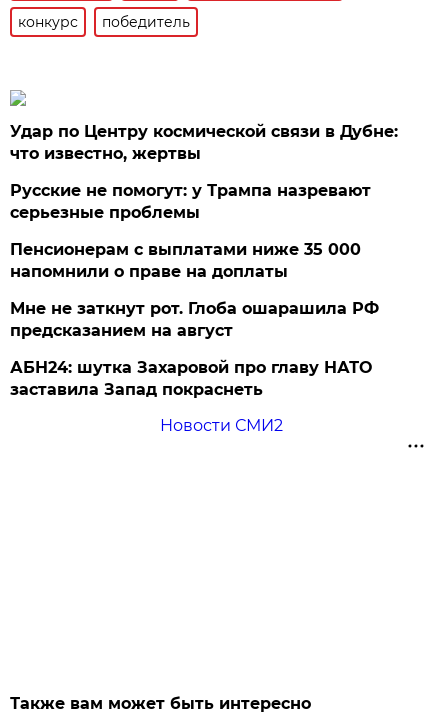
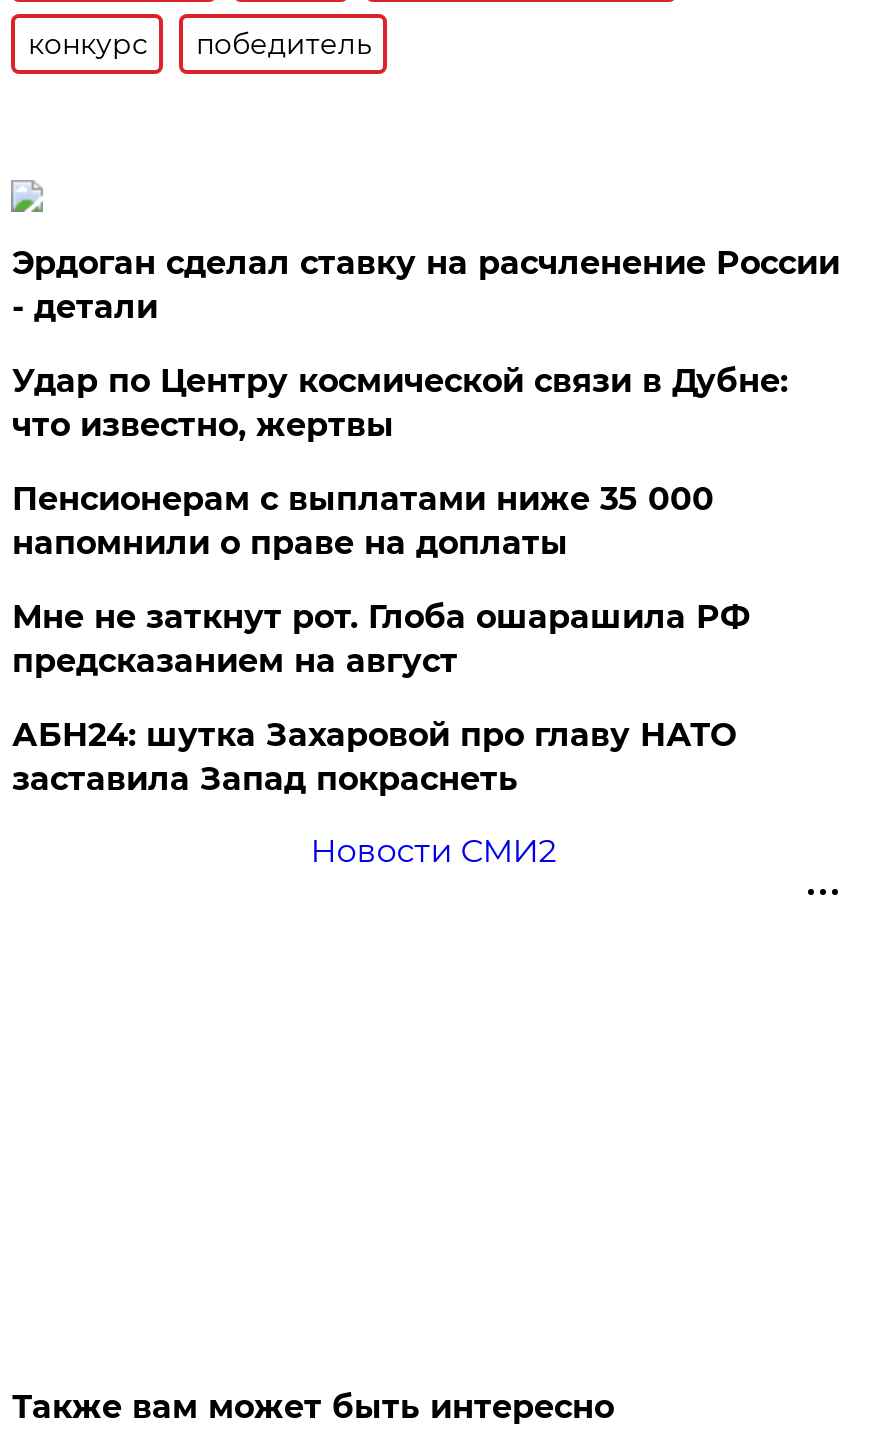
+ Эрдоган сделал ставку на расчленение России
+ - детали

moved down: Удар по Центру космической связи в Дубне: | что известно, жертвы

- Русские не помогут: у Трампа назревают
- серьезные проблемы
